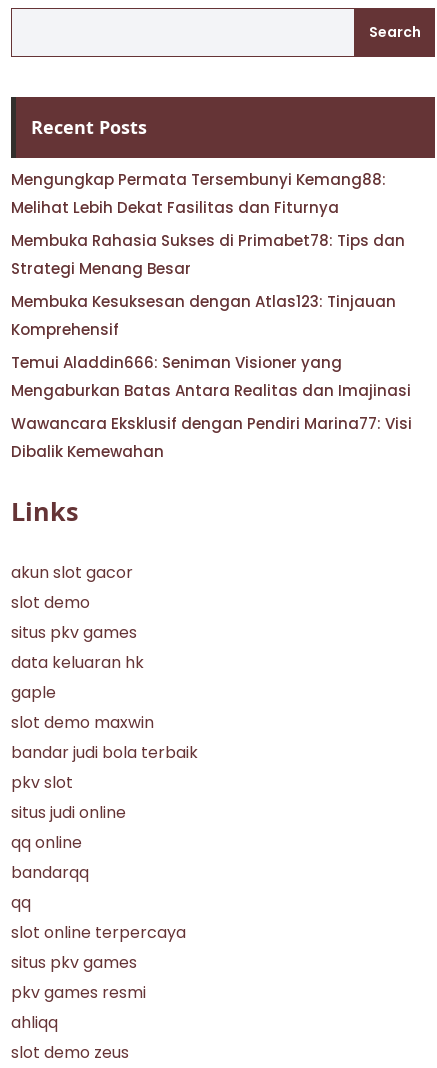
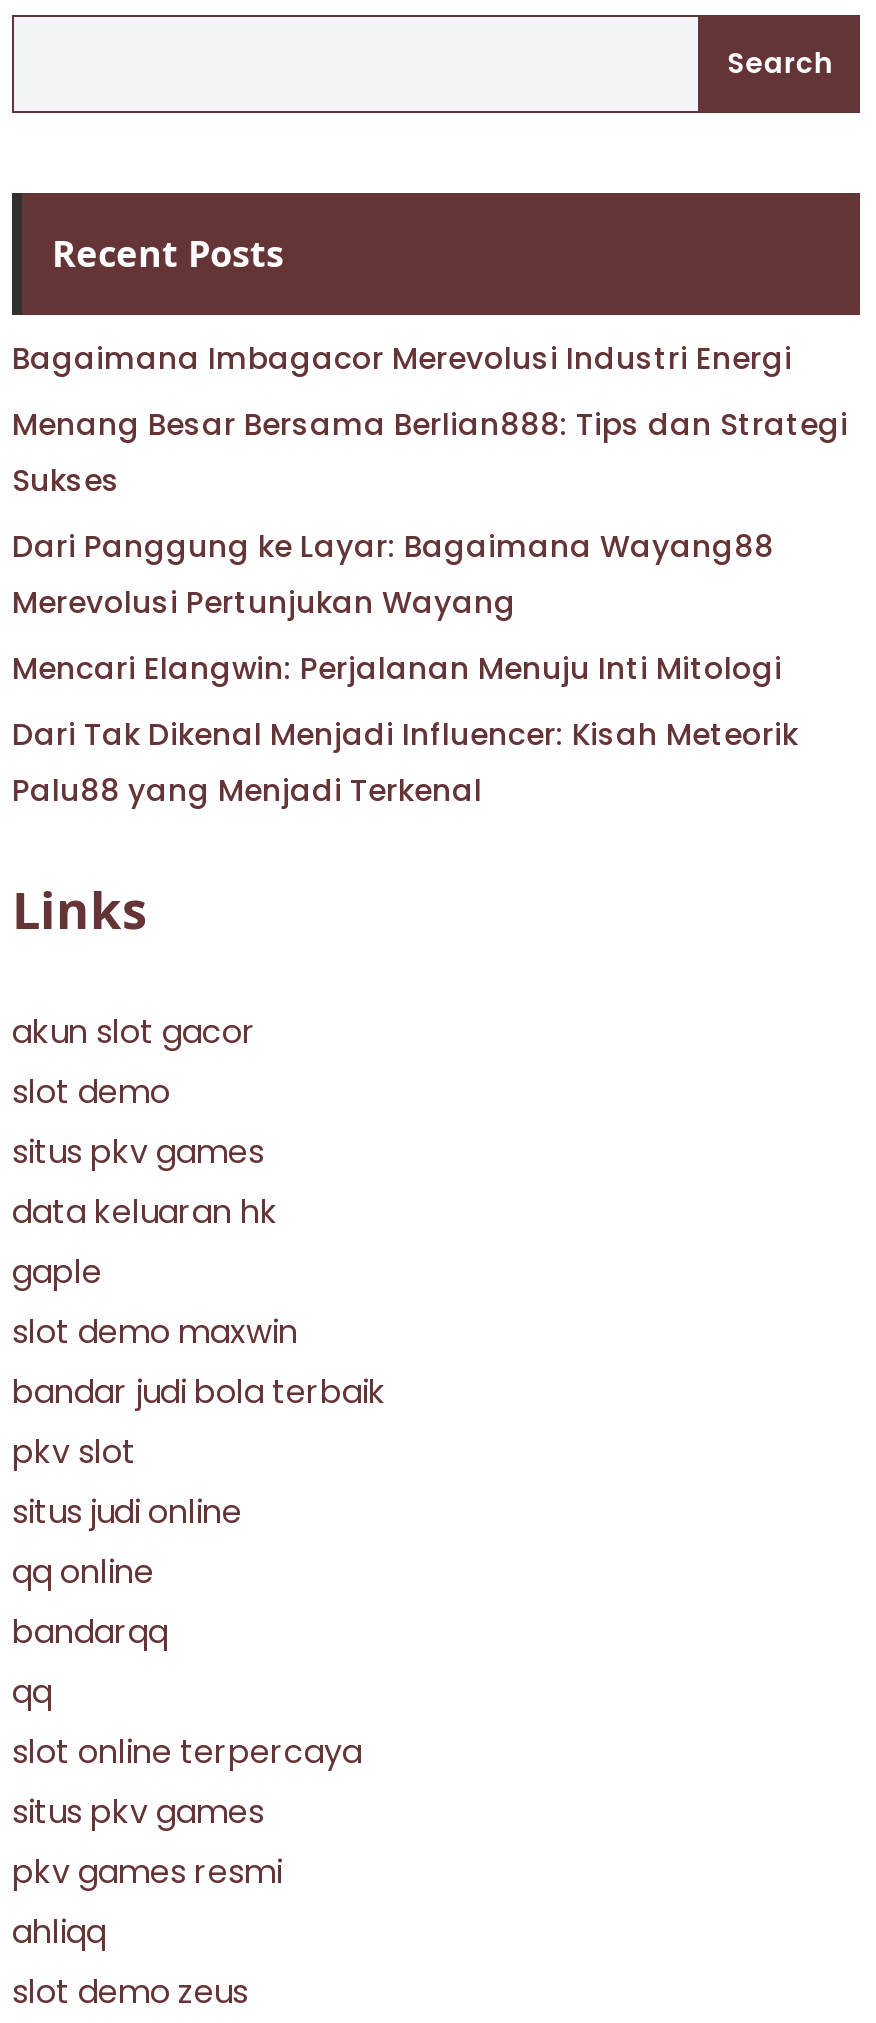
- Mengungkap Permata Tersembunyi Kemang88:
- Melihat Lebih Dekat Fasilitas dan Fiturnya
+ Bagaimana Imbagacor Merevolusi Industri Energi

- Membuka Rahasia Sukses di Primabet78: Tips dan
- Strategi Menang Besar
+ Menang Besar Bersama Berlian888: Tips dan Strategi
+ Sukses

- Membuka Kesuksesan dengan Atlas123: Tinjauan
- Komprehensif
+ Dari Panggung ke Layar: Bagaimana Wayang88
+ Merevolusi Pertunjukan Wayang

- Temui Aladdin666: Seniman Visioner yang
- Mengaburkan Batas Antara Realitas dan Imajinasi
+ Mencari Elangwin: Perjalanan Menuju Inti Mitologi

- Wawancara Eksklusif dengan Pendiri Marina77: Visi
- Dibalik Kemewahan
+ Dari Tak Dikenal Menjadi Influencer: Kisah Meteorik
+ Palu88 yang Menjadi Terkenal
